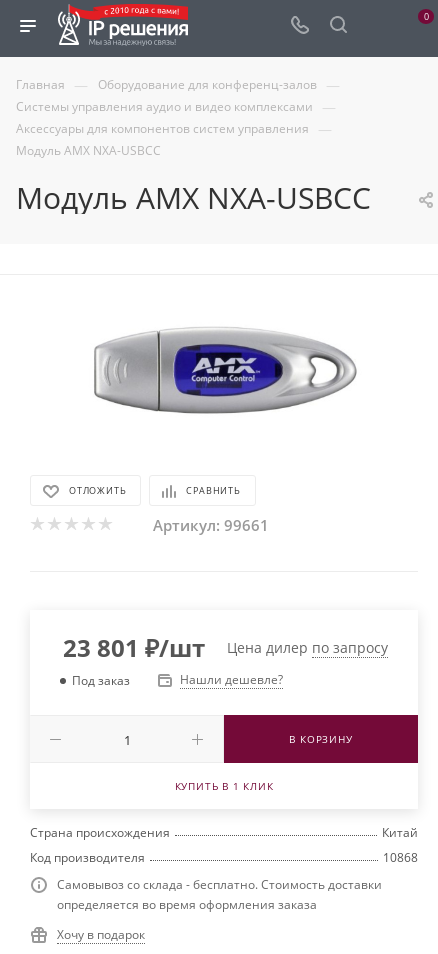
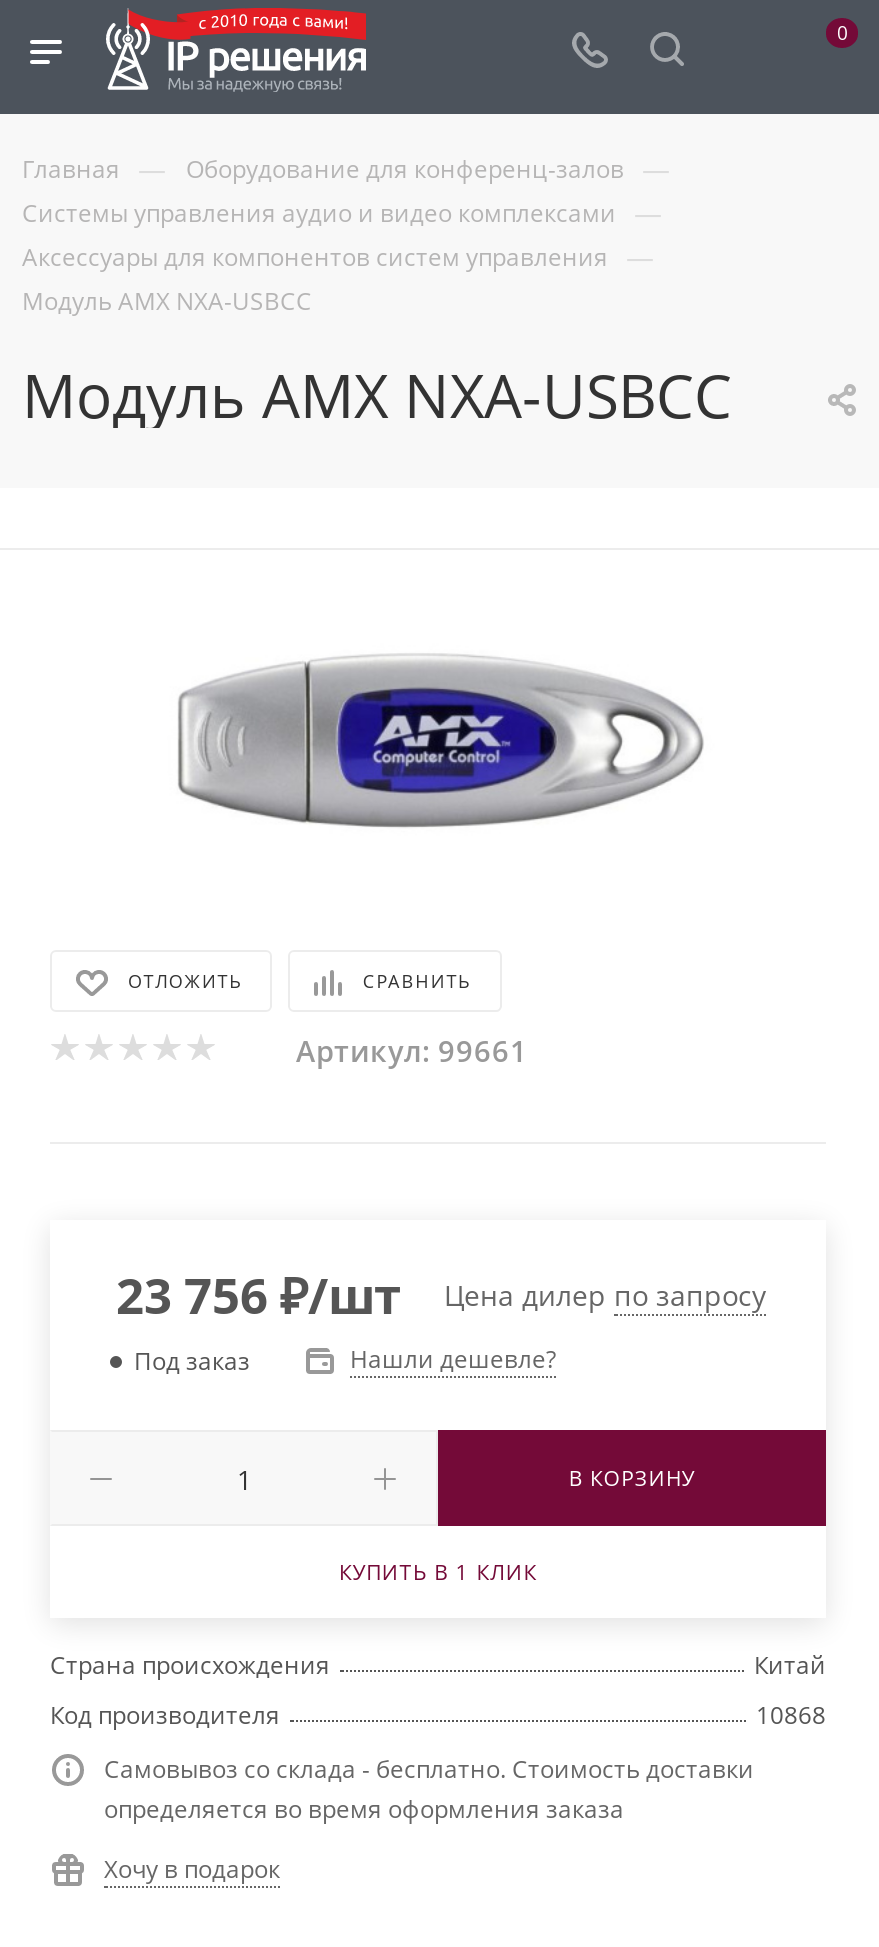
- 23 801 ₽/шт Цена дилер по запросу
+ 23 756 ₽/шт Цена дилер по запросу
